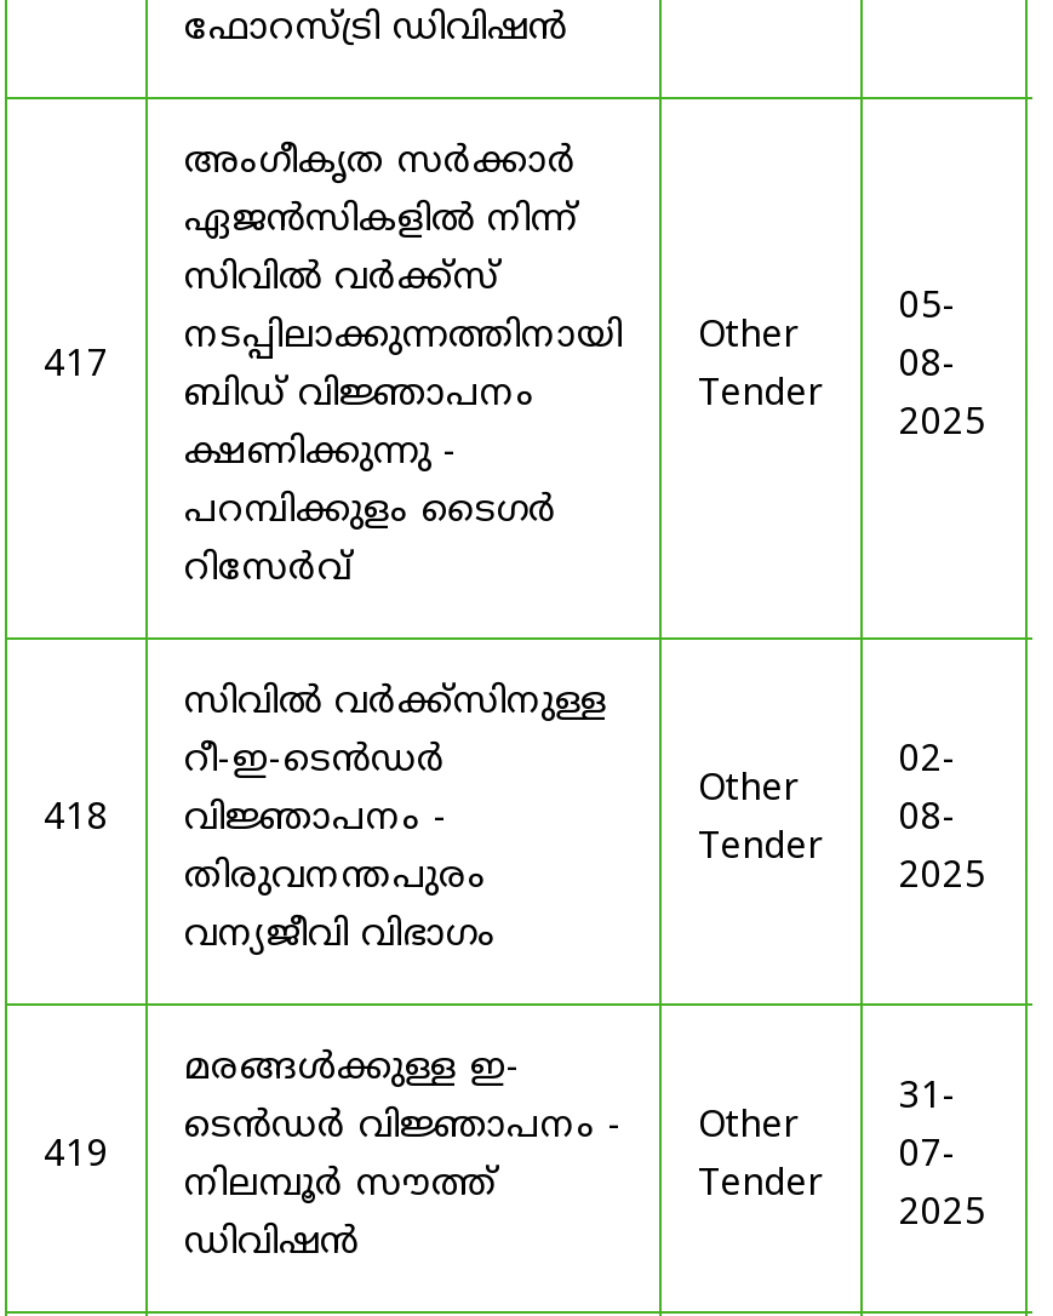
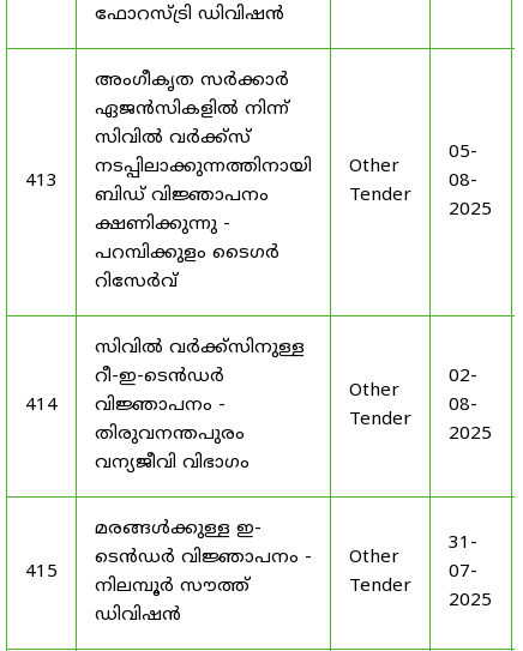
- 417
+ 413

- 418
+ 414

- 419
+ 415
